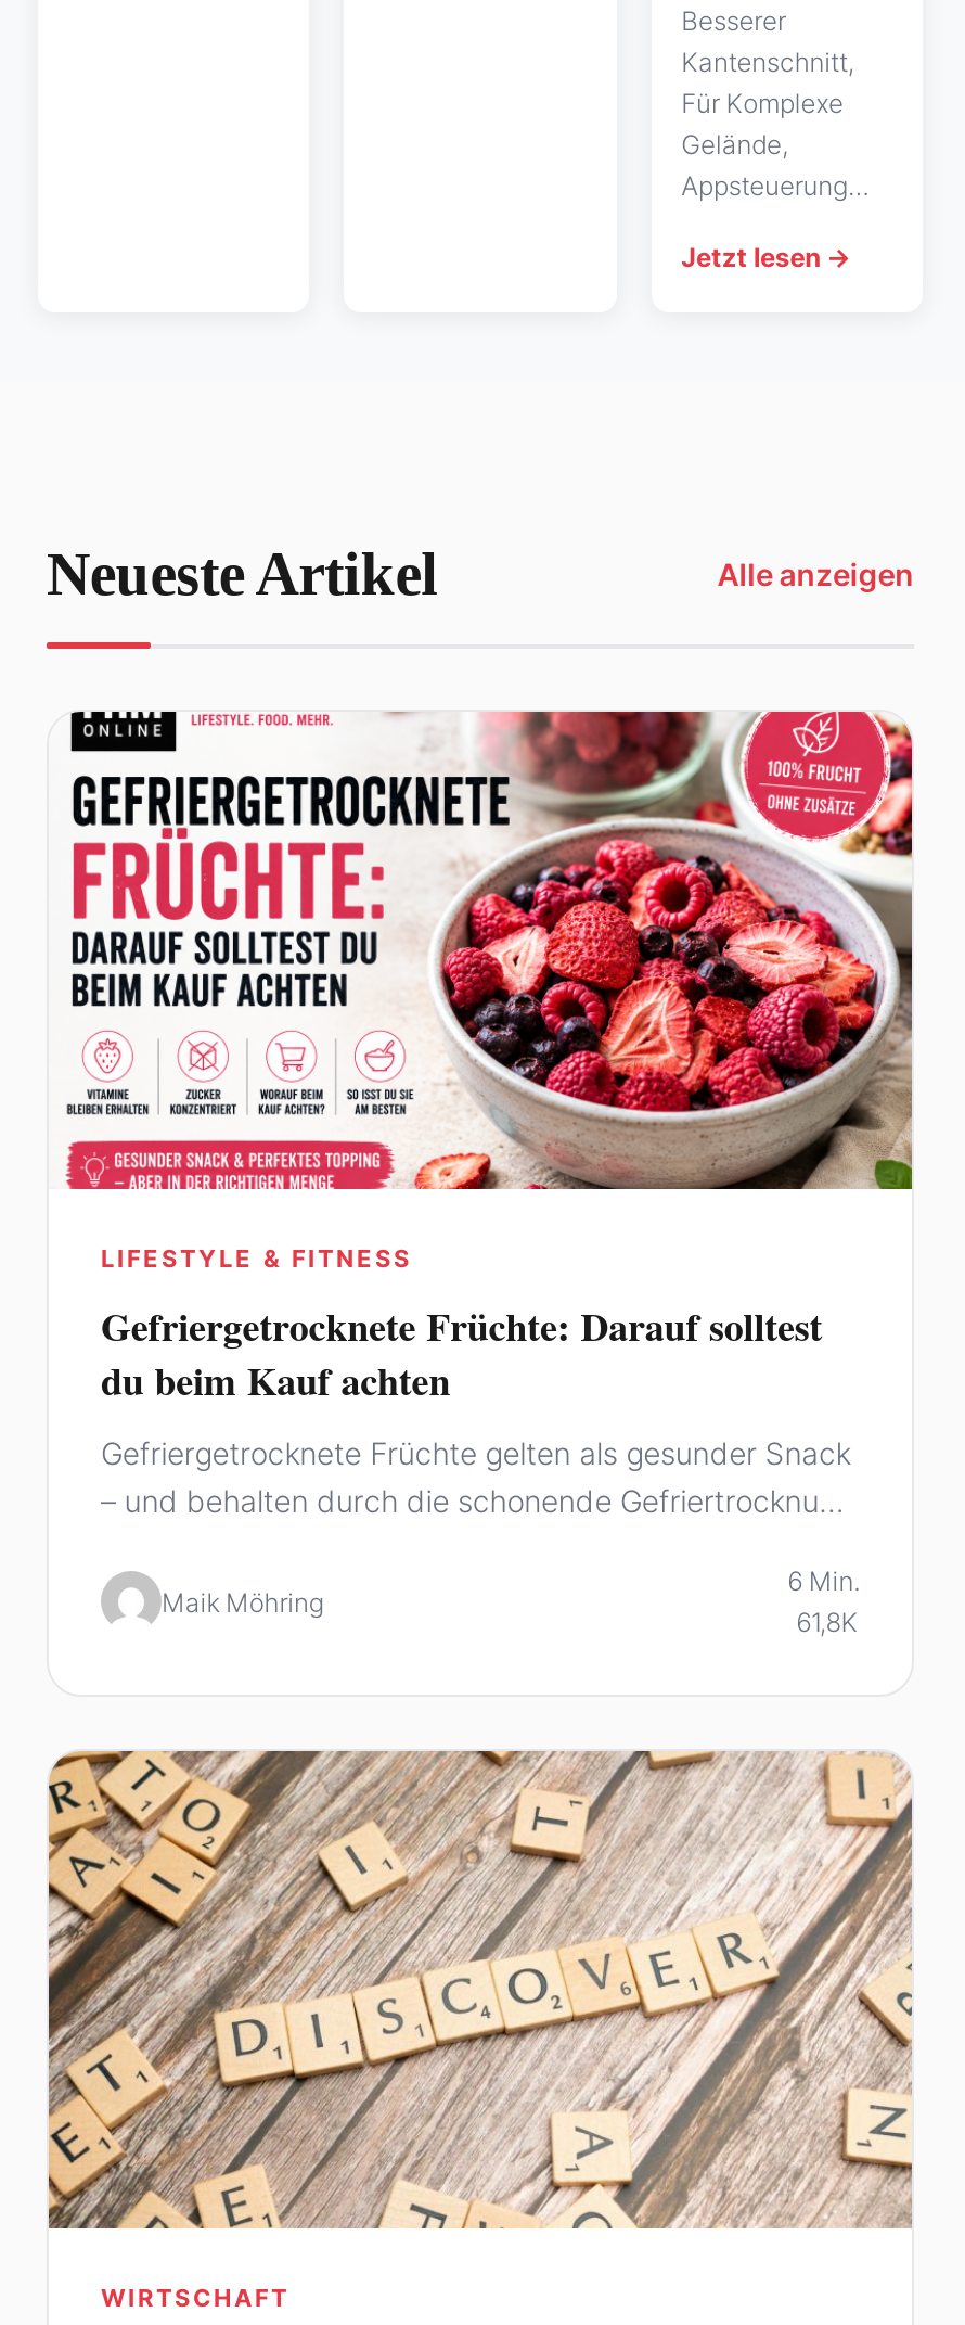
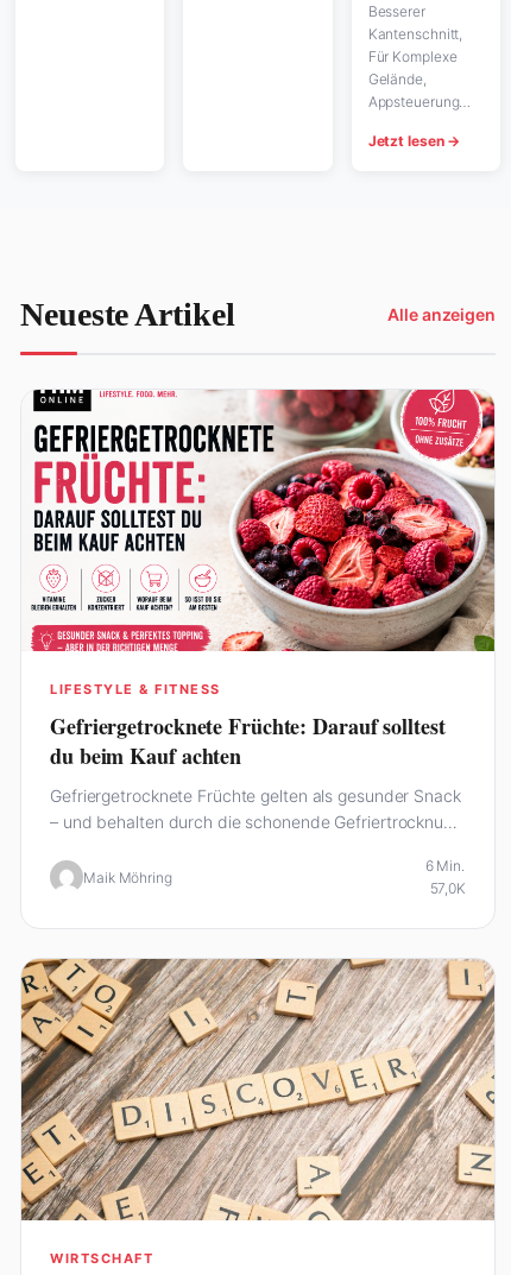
- 61,8K
+ 57,0K
